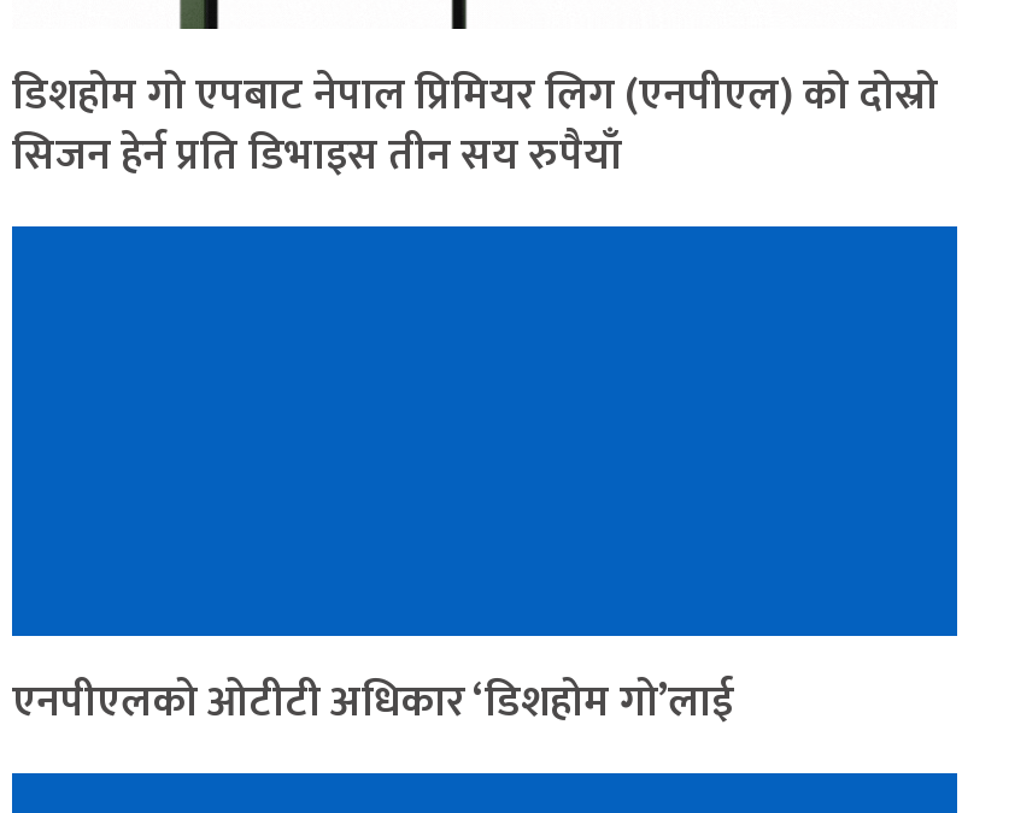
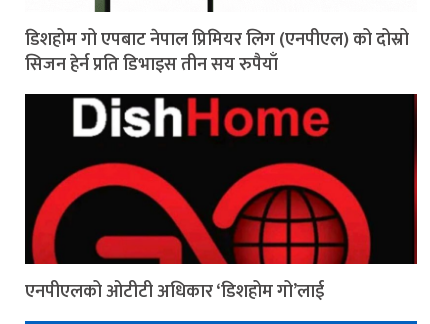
+ [image]
